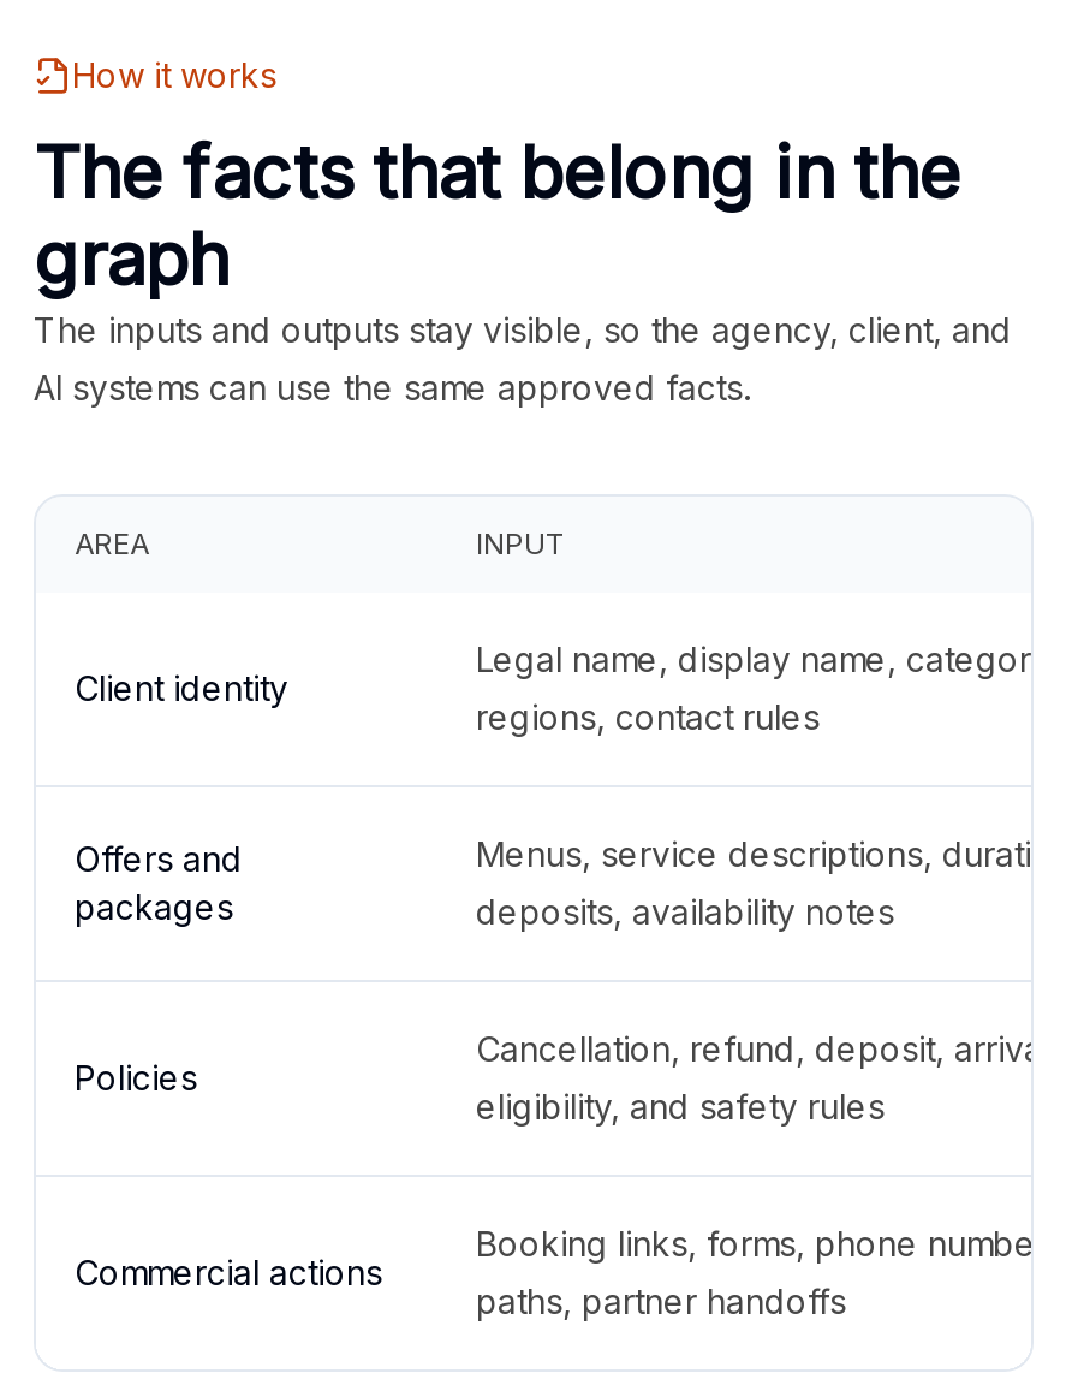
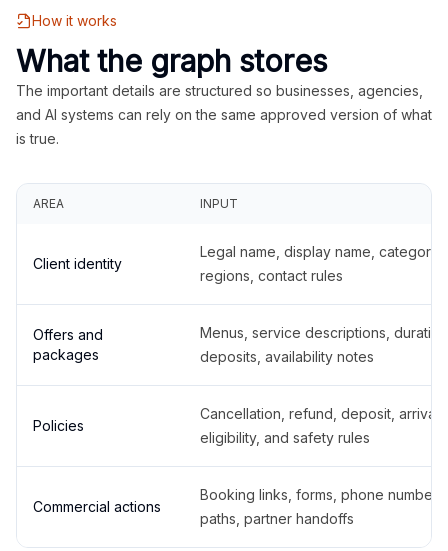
- The facts that belong in the
- graph
- The inputs and outputs stay visible, so the agency, client, and
- AI systems can use the same approved facts.
+ What the graph stores
+ The important details are structured so businesses, agencies,
+ and AI systems can rely on the same approved version of what
+ is true.
